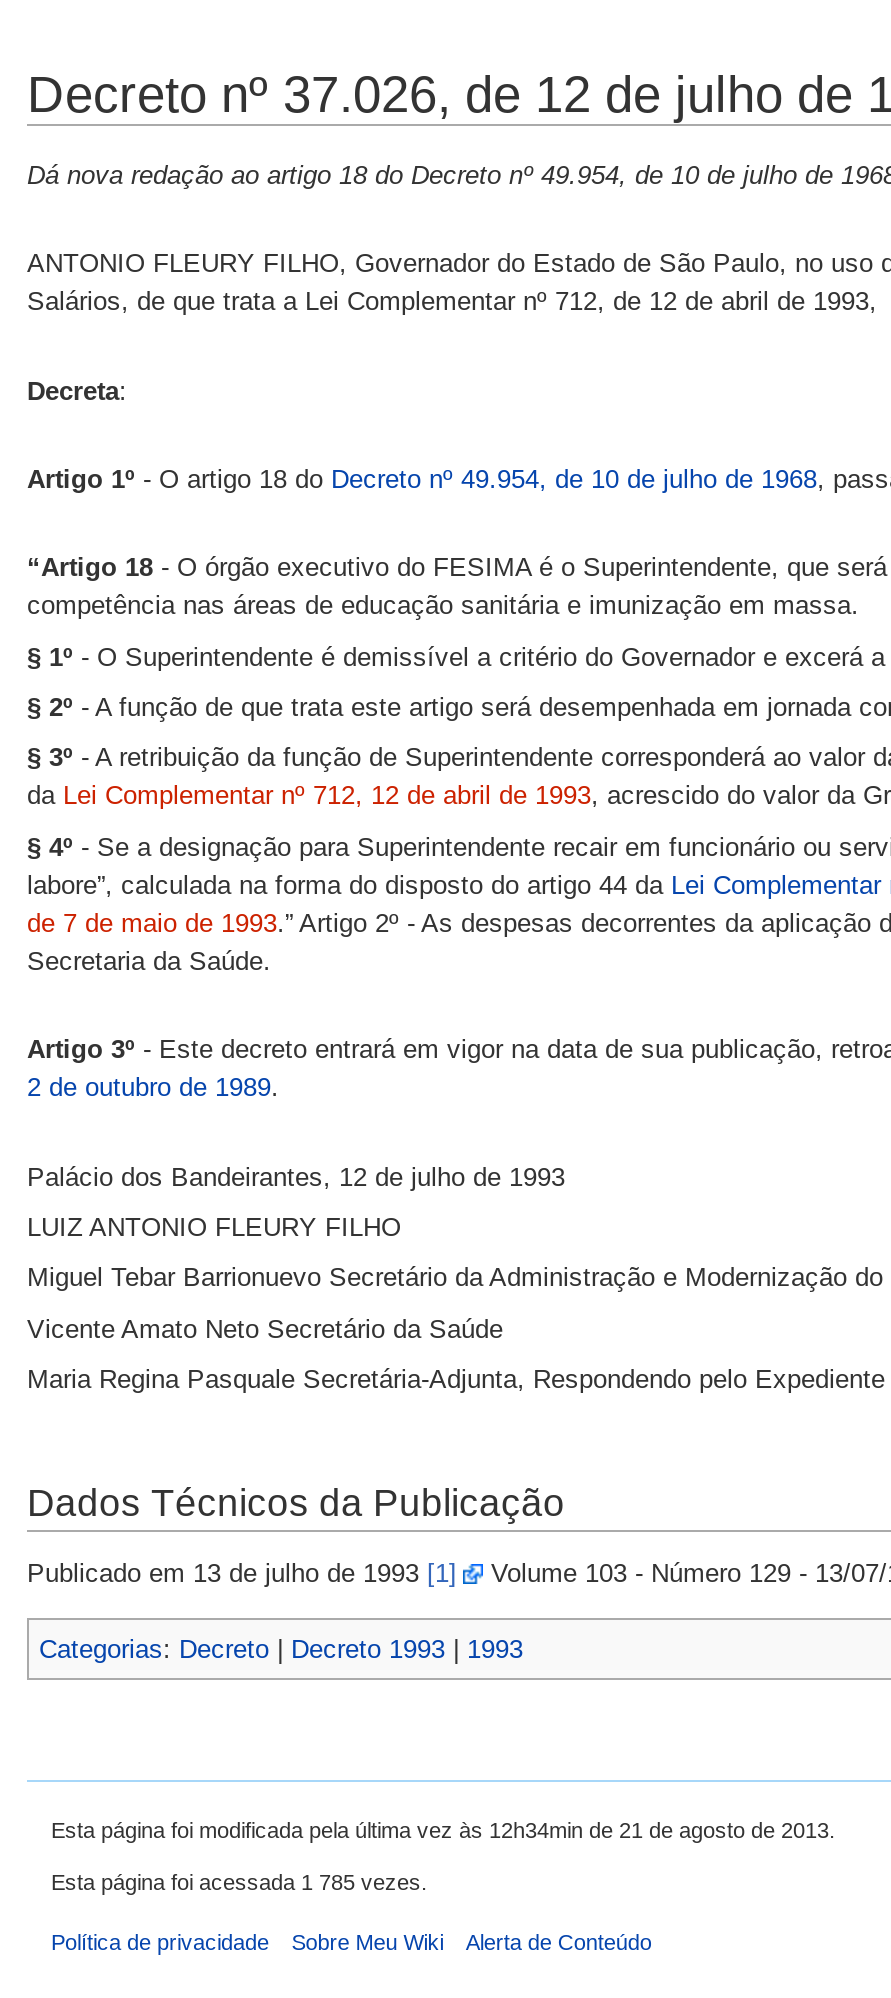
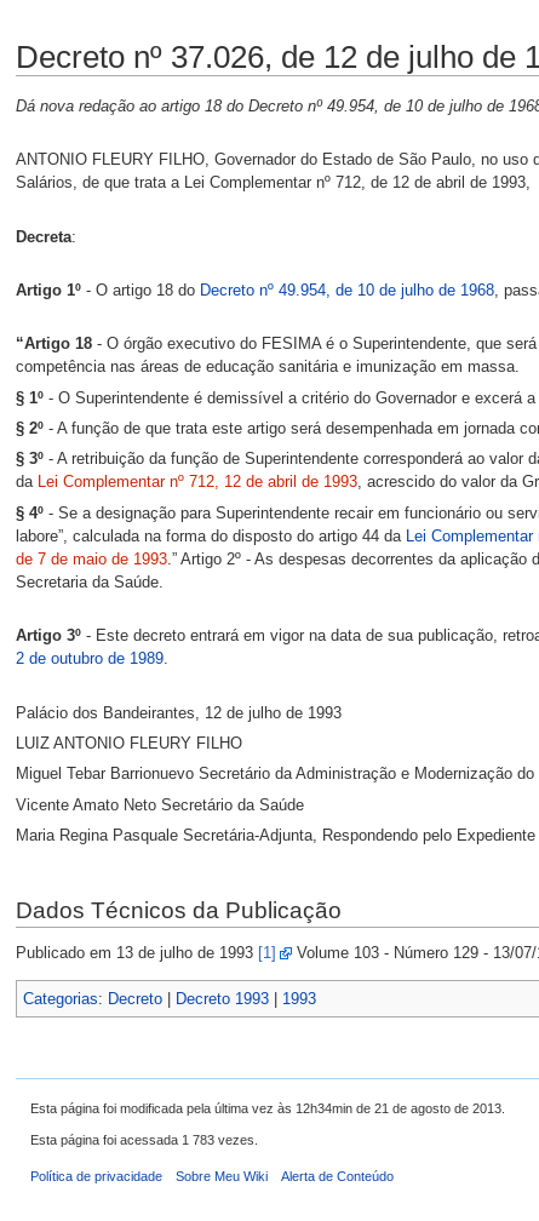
- Esta página foi acessada 1 785 vezes.
+ Esta página foi acessada 1 783 vezes.
